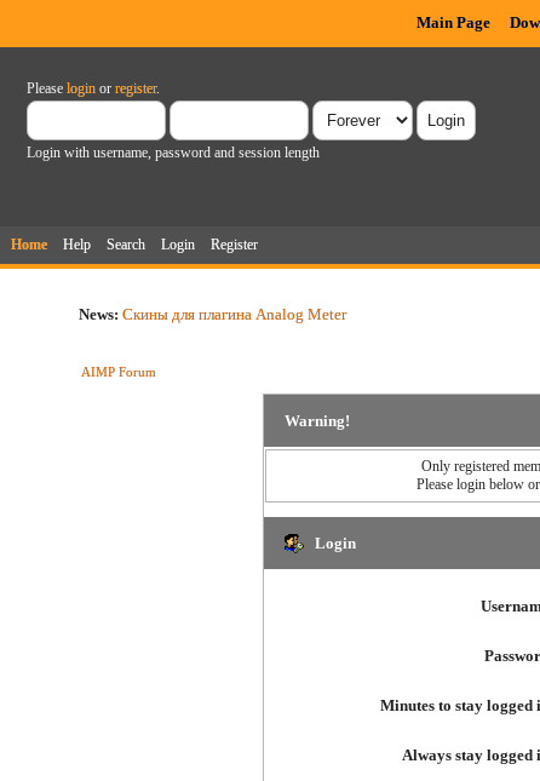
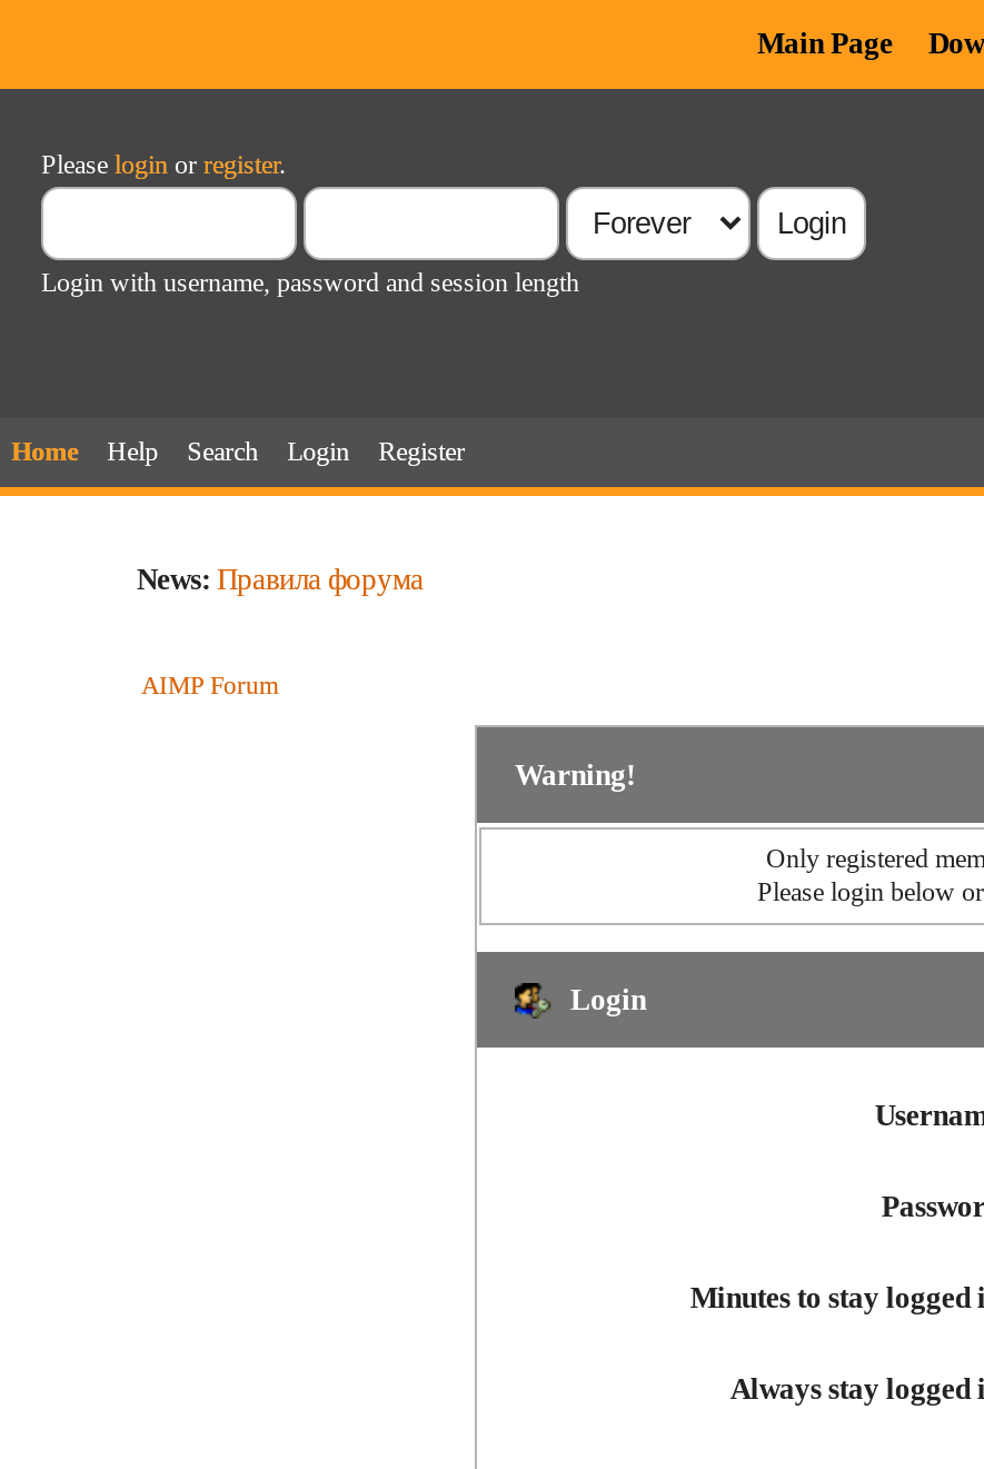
- News: Скины для плагина Analog Meter
+ News: Правила форума
